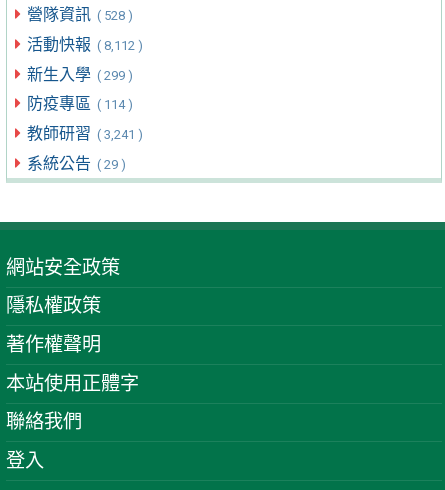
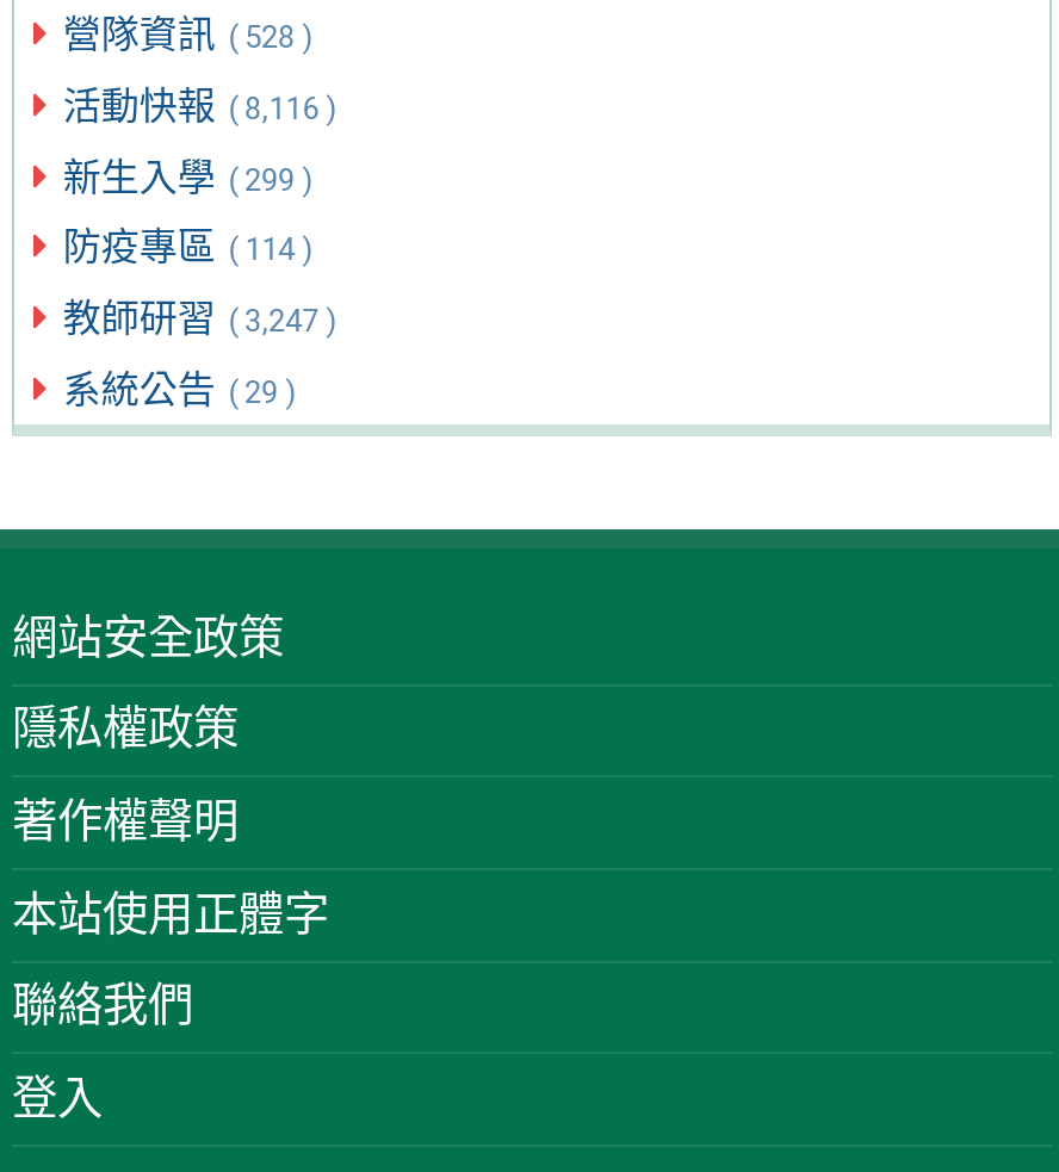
- 活動快報 ( 8,112 )
+ 活動快報 ( 8,116 )

- 教師研習 ( 3,241 )
+ 教師研習 ( 3,247 )
